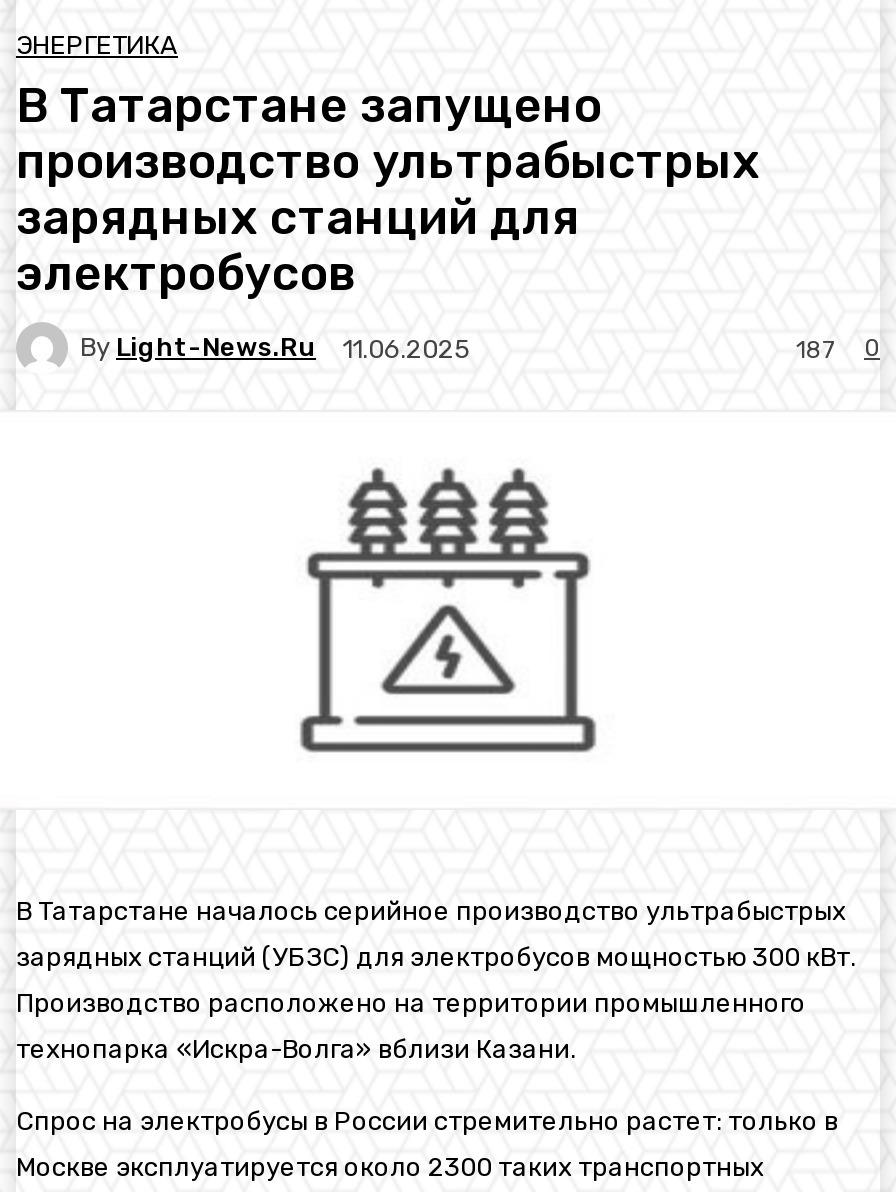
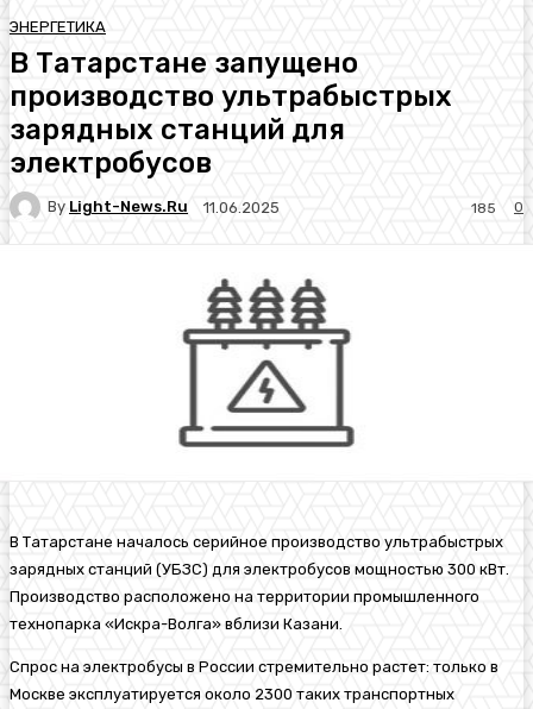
- 187 0
+ 185 0
